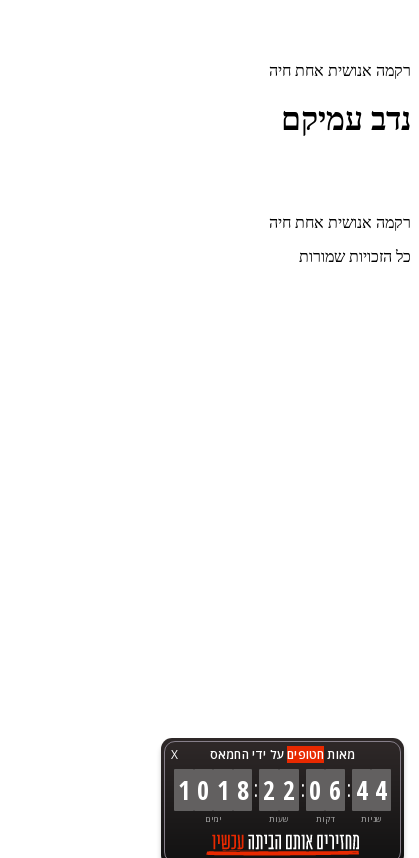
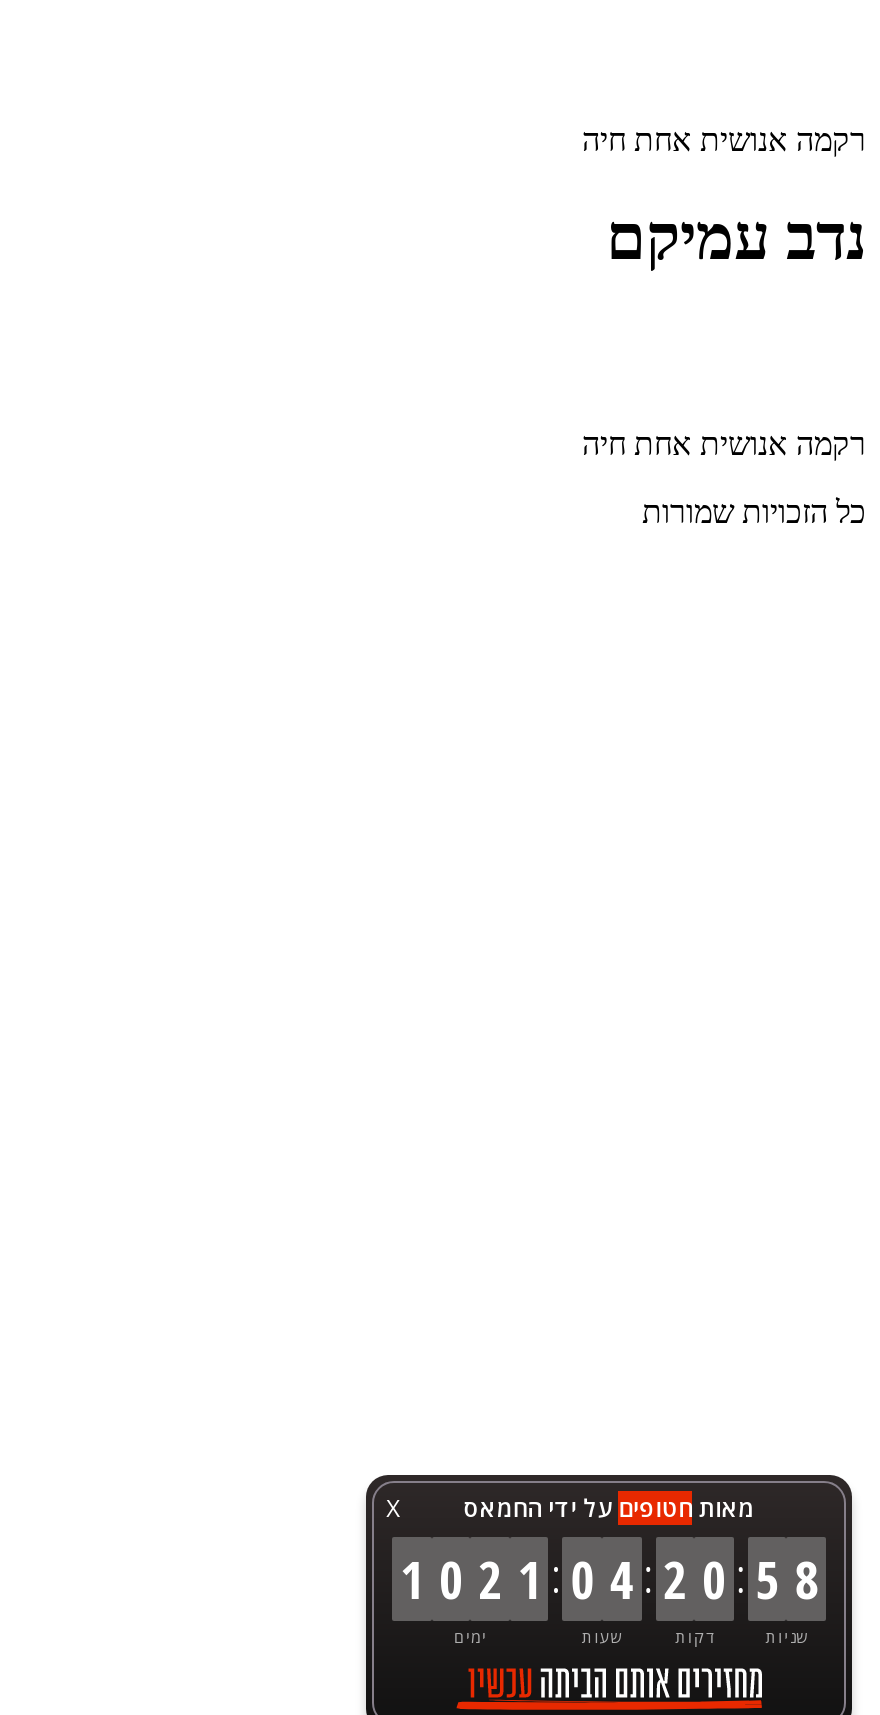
- 1 0 1 8
+ 1 0 2 1

- : 2 2
+ : 0 4

- : 0 6
+ : 2 0

- : 4 4
+ : 5 8
